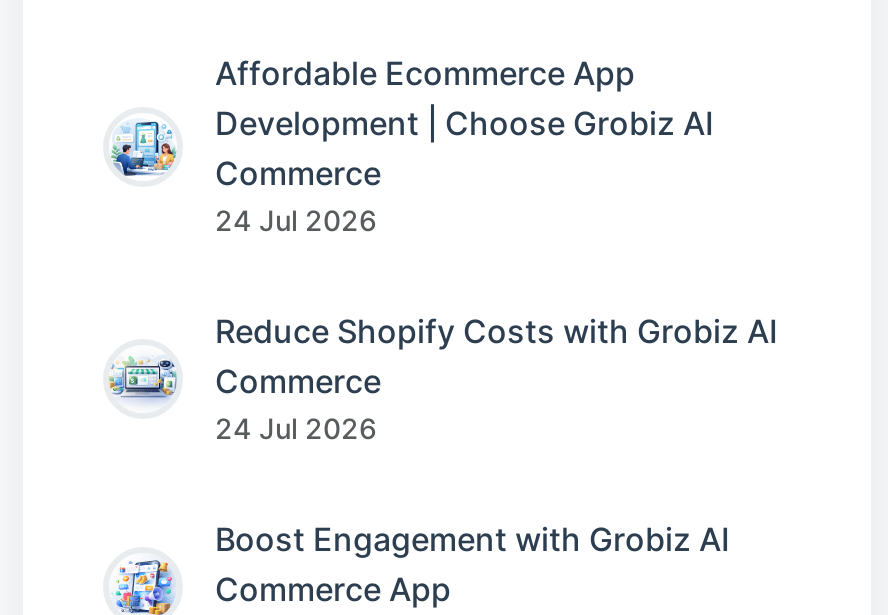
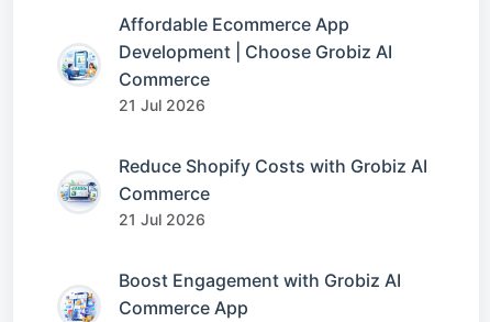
- 24 Jul 2026
+ 21 Jul 2026

- 24 Jul 2026
+ 21 Jul 2026
